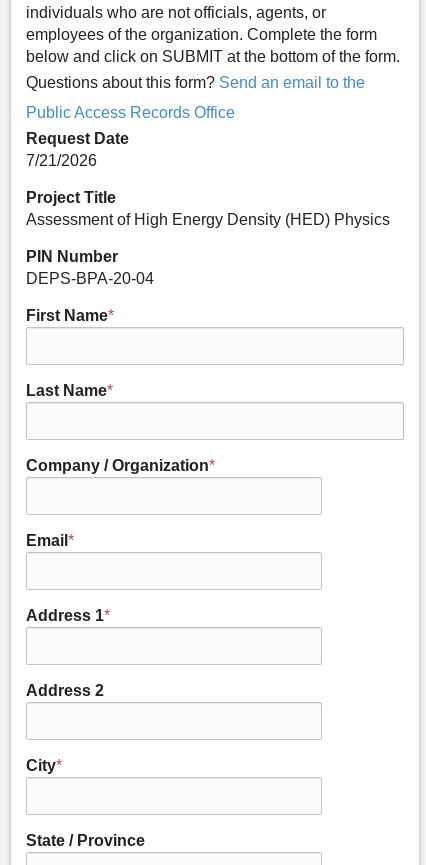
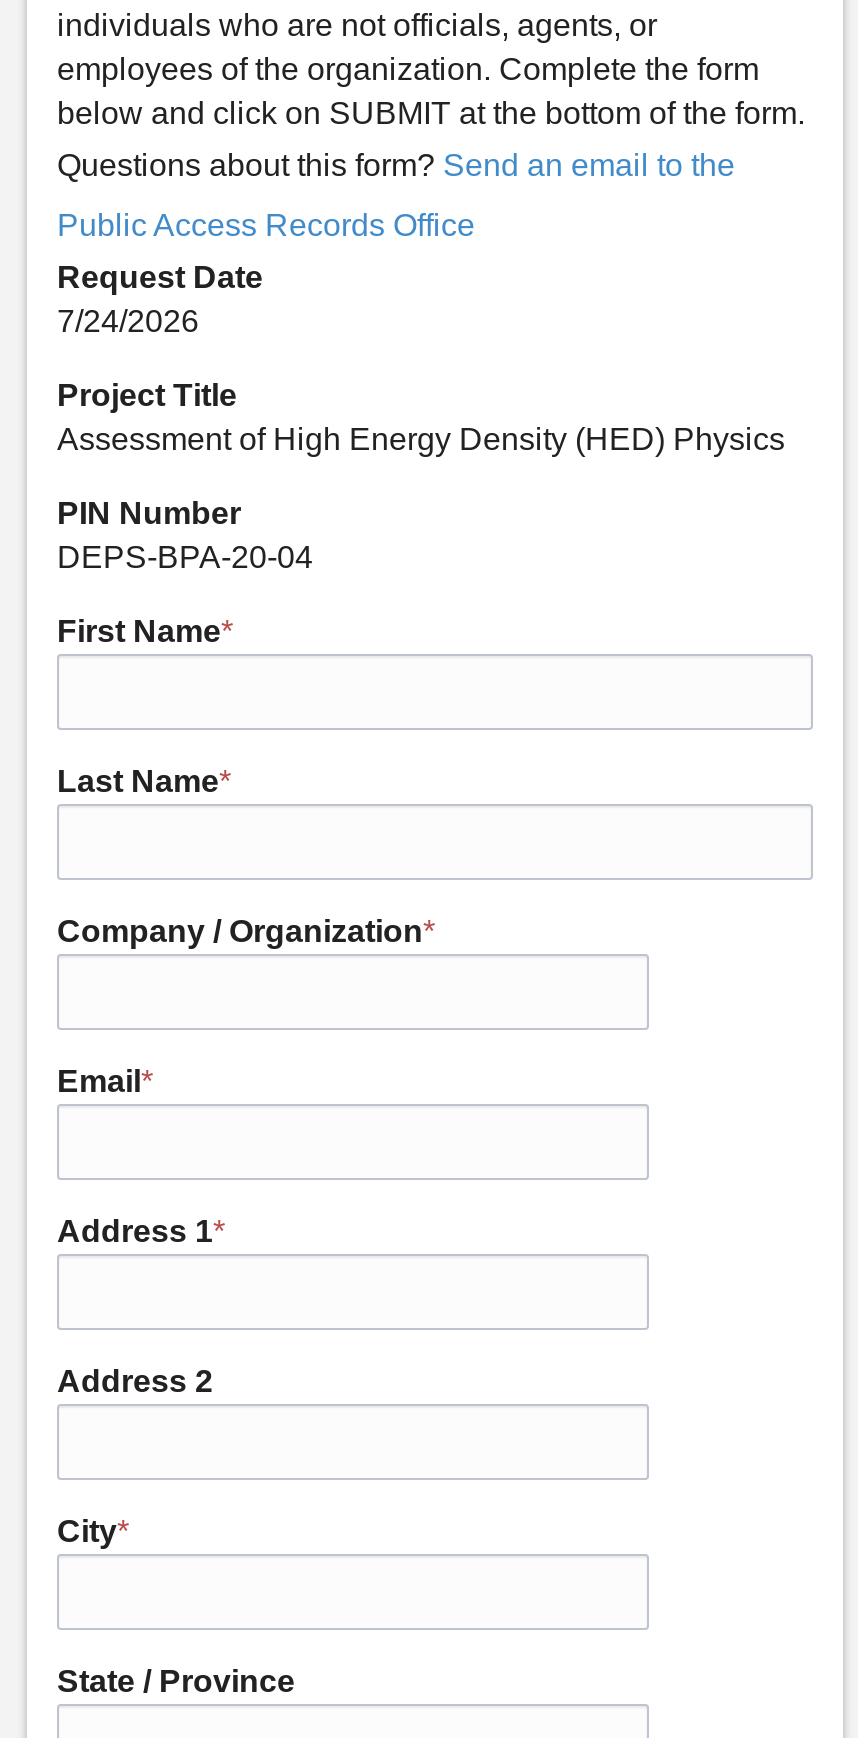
- 7/21/2026
+ 7/24/2026
